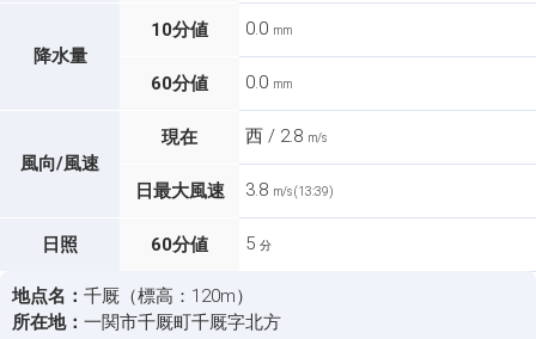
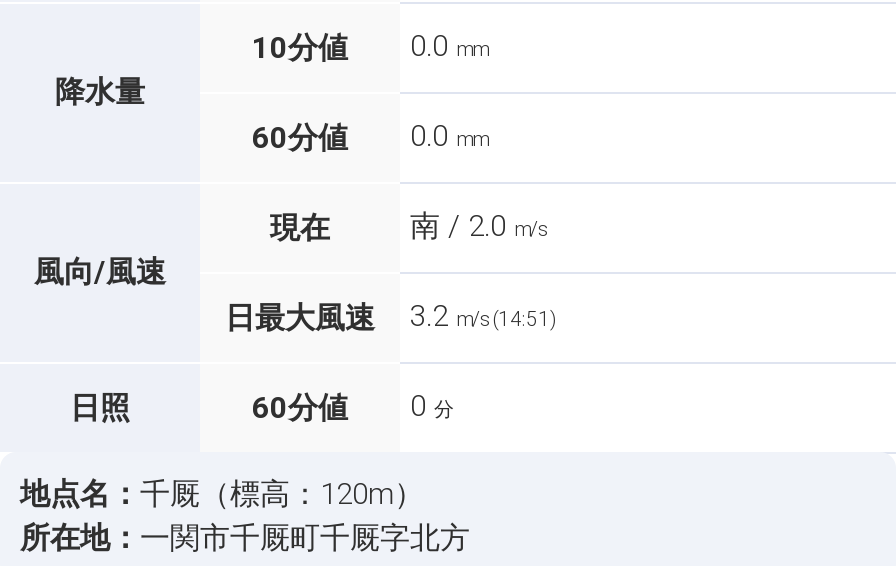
- 西 / 2.8 m/s
+ 南 / 2.0 m/s

- 日最大風速 3.8 m/s (13:39)
+ 日最大風速 3.2 m/s (14:51)

- 60分値 5分
+ 60分値 0分
